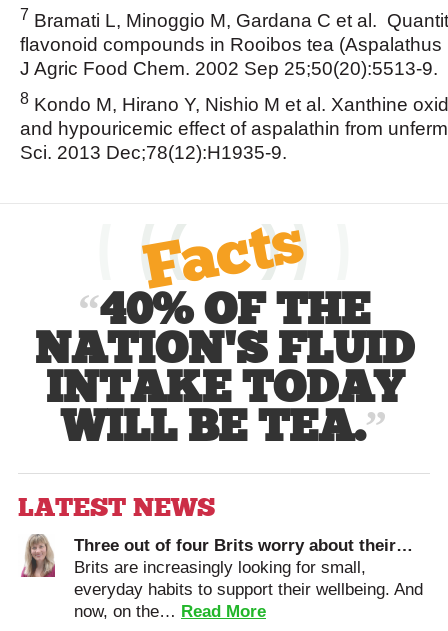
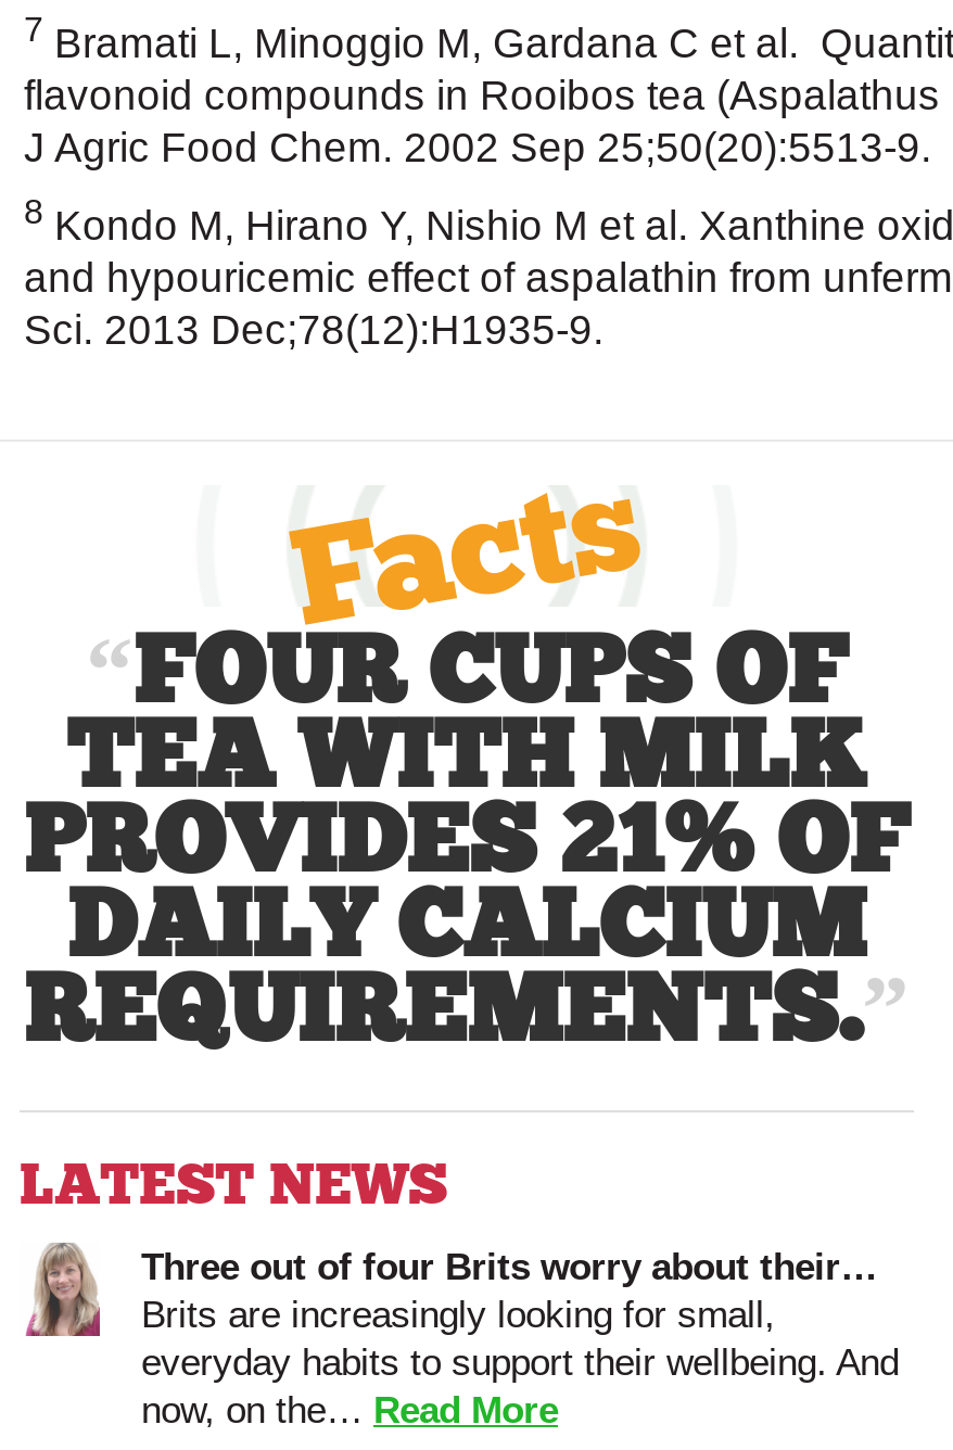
- “40% OF THE
- NATION'S FLUID
- INTAKE TODAY
- WILL BE TEA.”
+ “FOUR CUPS OF
+ TEA WITH MILK
+ PROVIDES 21% OF
+ DAILY CALCIUM
+ REQUIREMENTS.”
